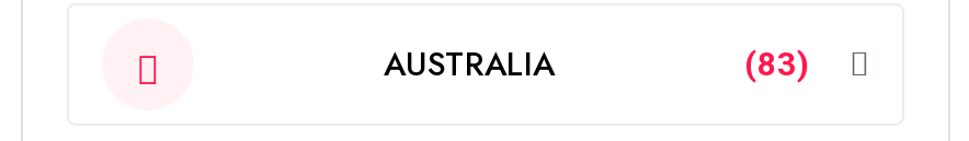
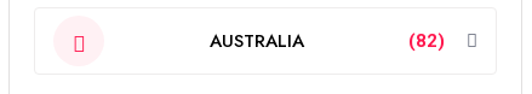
- (83)
+ (82)
